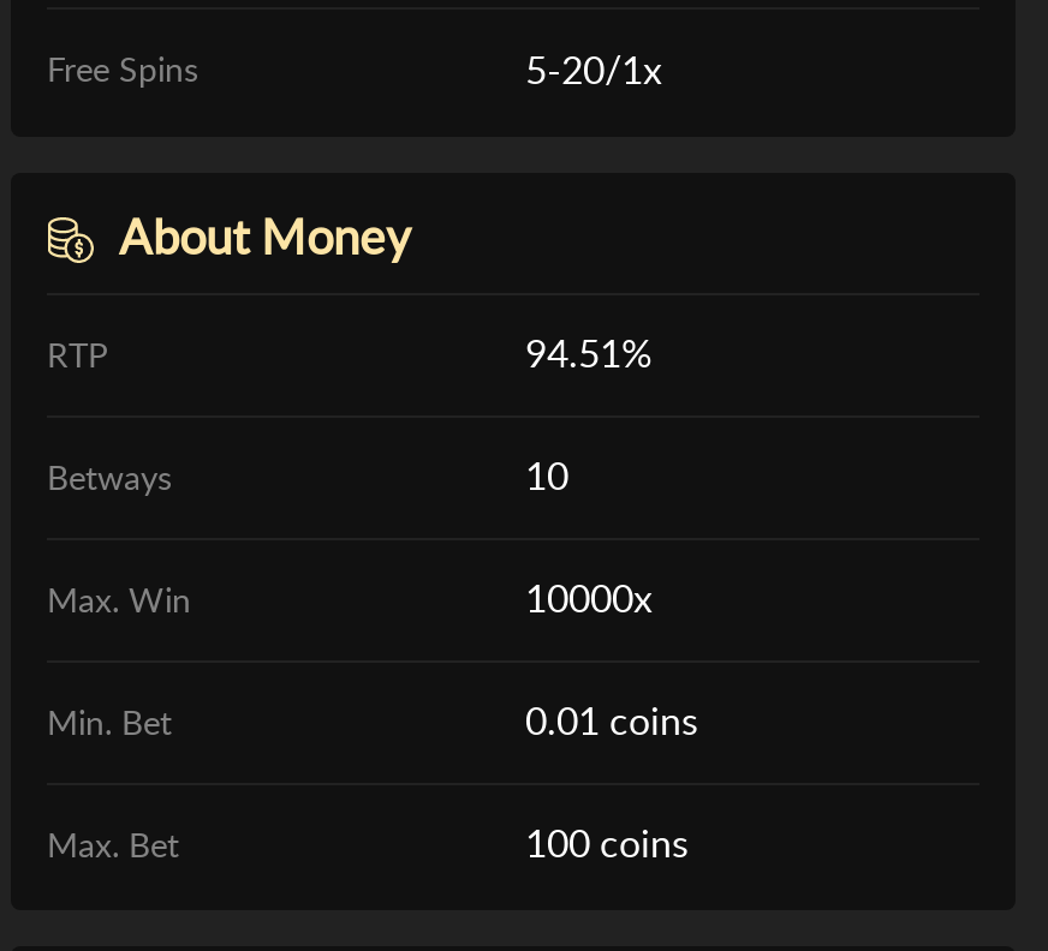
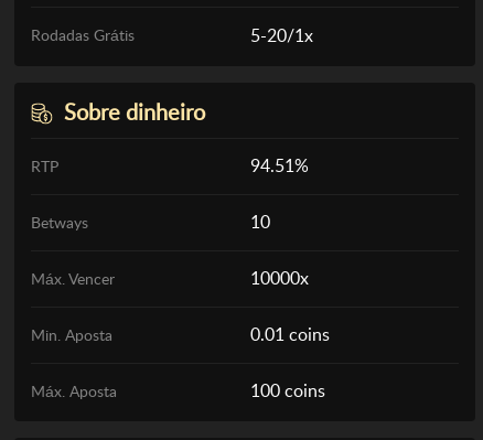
- Free Spins
+ Rodadas Grátis

- About Money
+ Sobre dinheiro

- Max. Win
+ Máx. Vencer

- Min. Bet
+ Min. Aposta

- Max. Bet
+ Máx. Aposta
